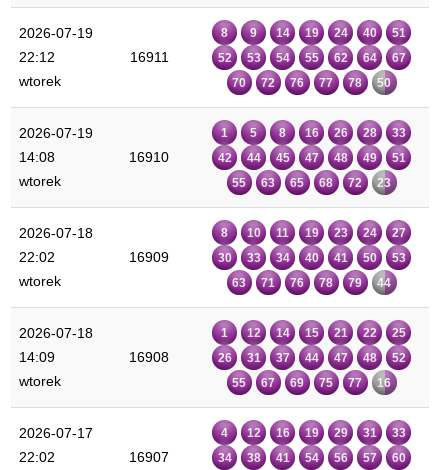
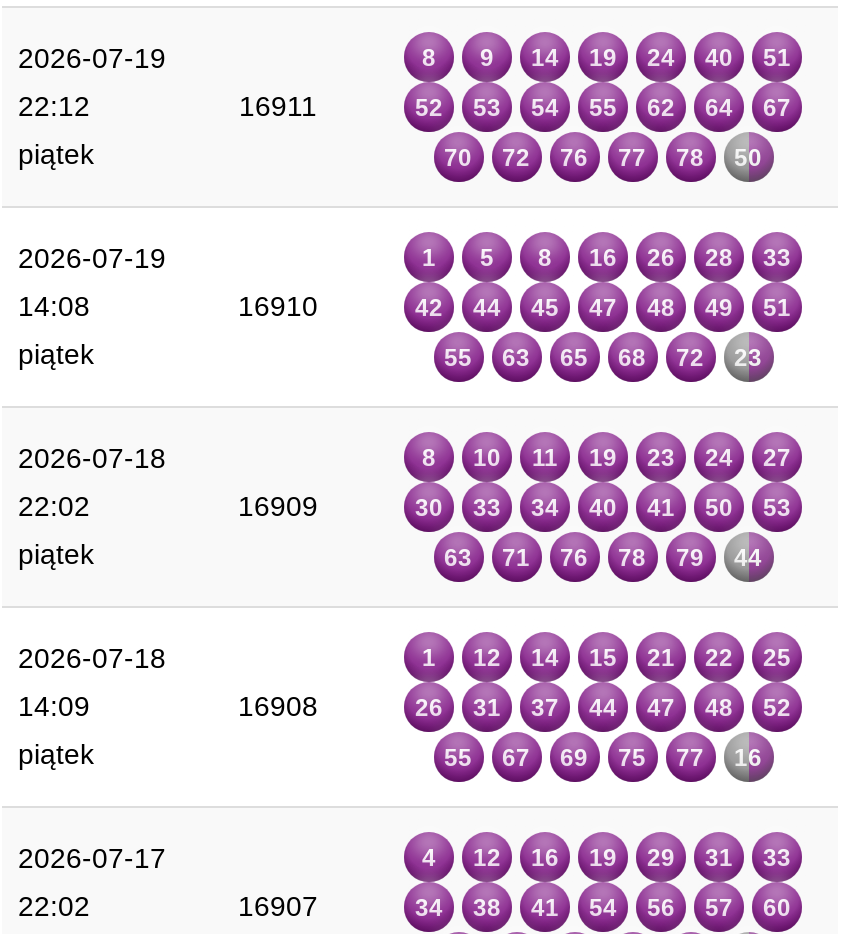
- wtorek
+ piątek

- wtorek
+ piątek

- wtorek
+ piątek

- wtorek
+ piątek
